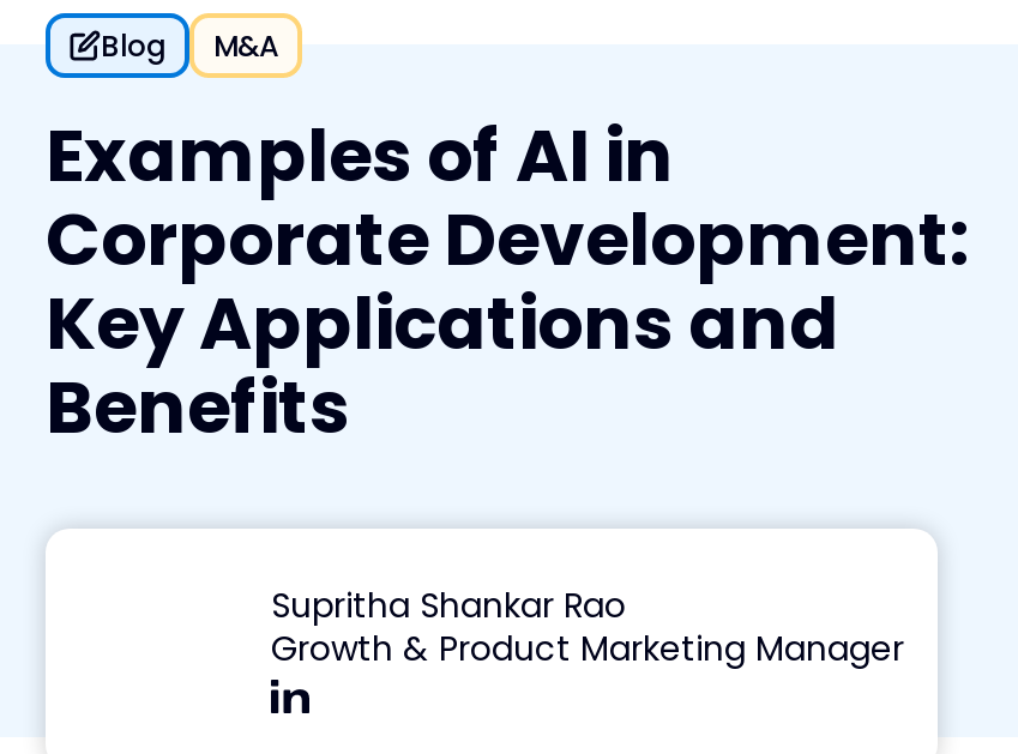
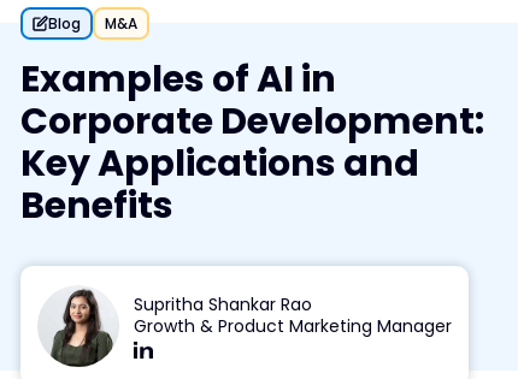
+ [image]
